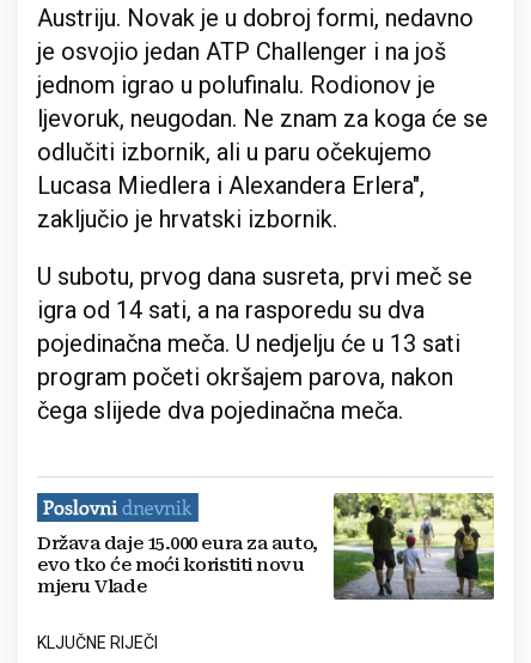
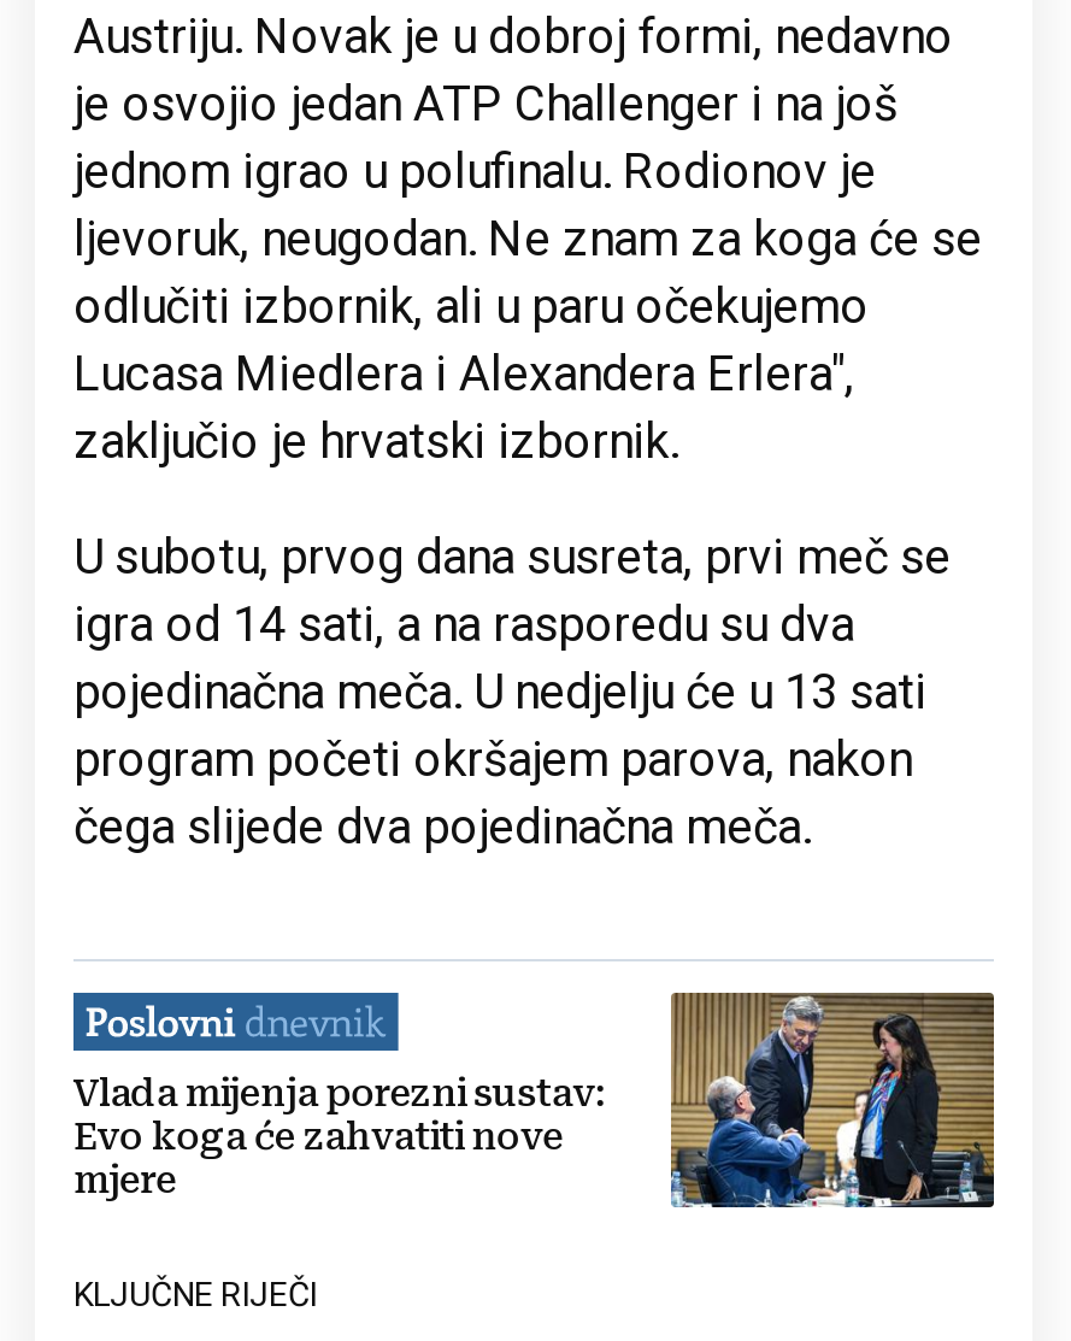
- [image]
- Država daje 15.000 eura za auto,
- evo tko će moći koristiti novu
- mjeru Vlade
+ [image]
+ Vlada mijenja porezni sustav:
+ Evo koga će zahvatiti nove
+ mjere
